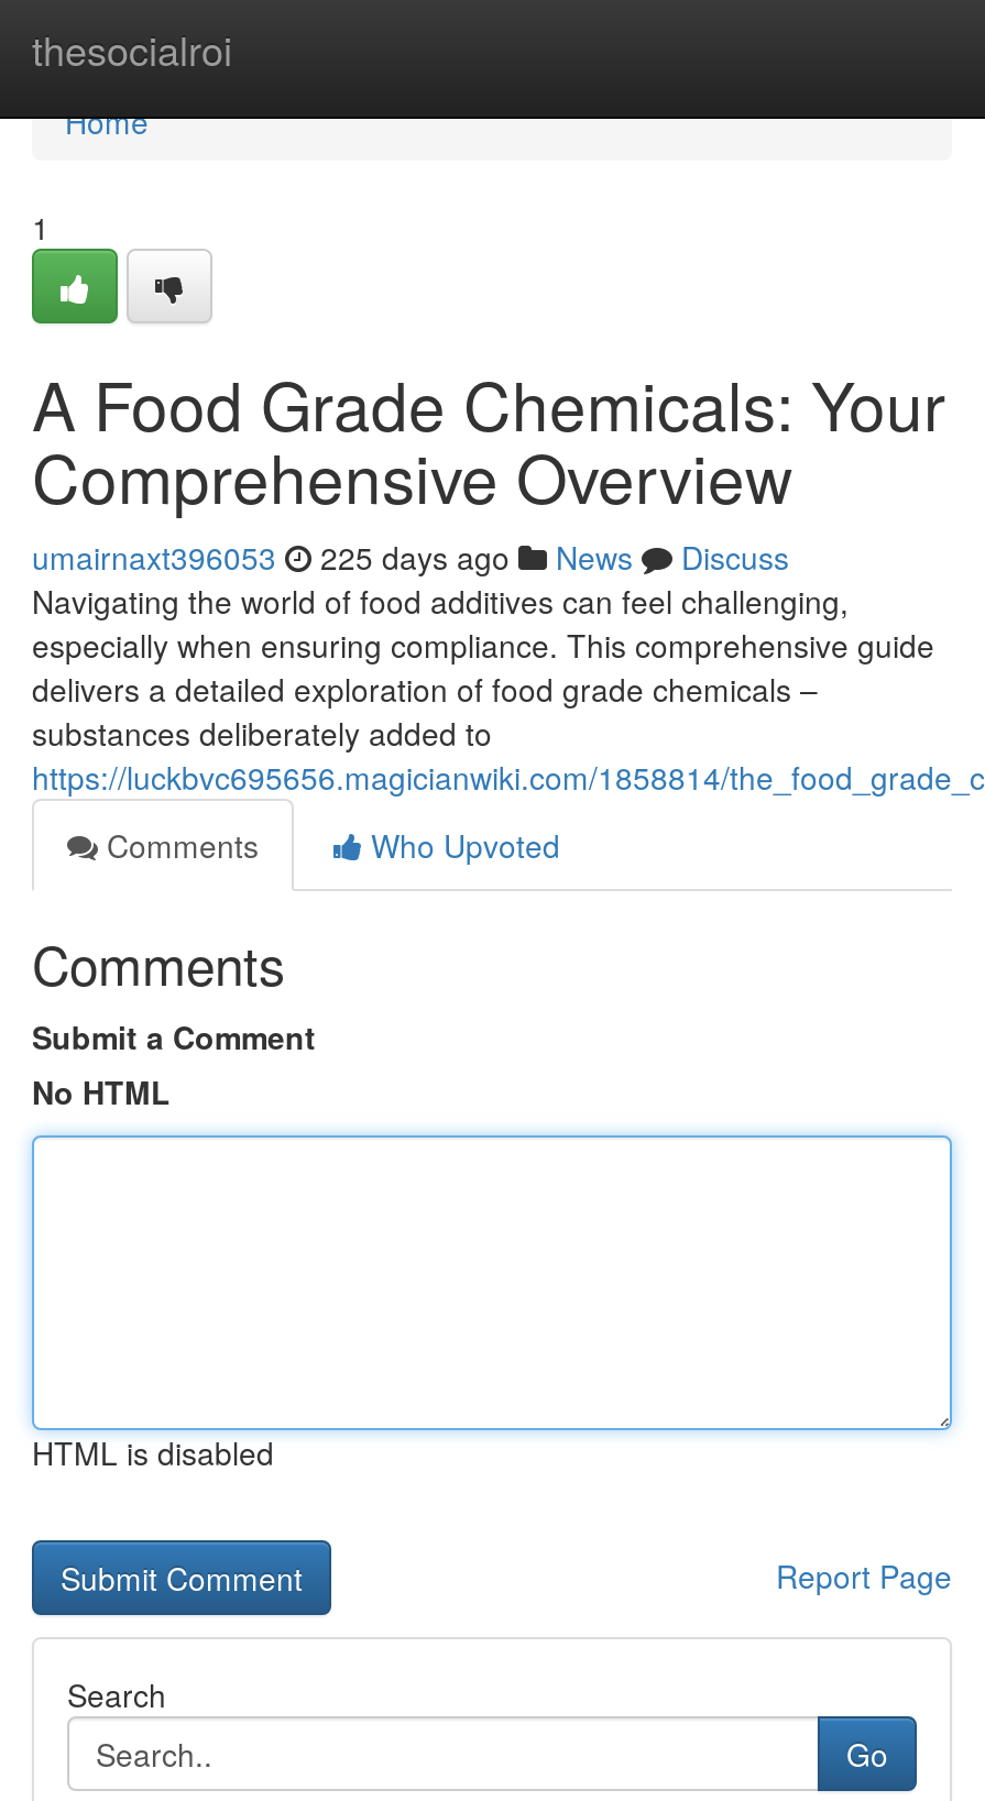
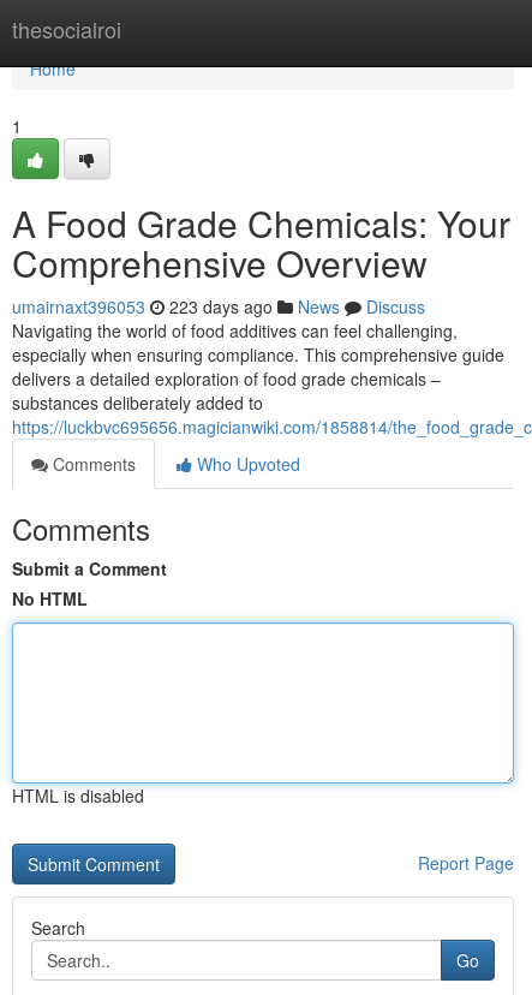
- umairnaxt396053 225 days ago News Discuss
+ umairnaxt396053 223 days ago News Discuss
